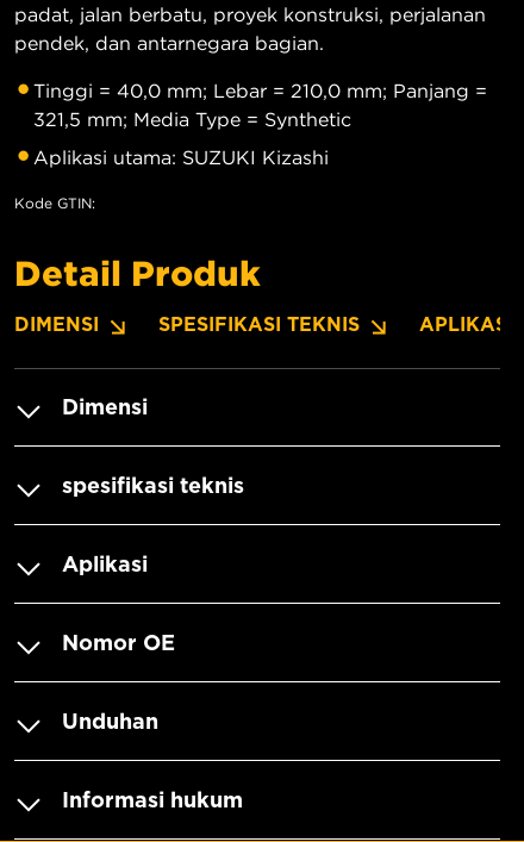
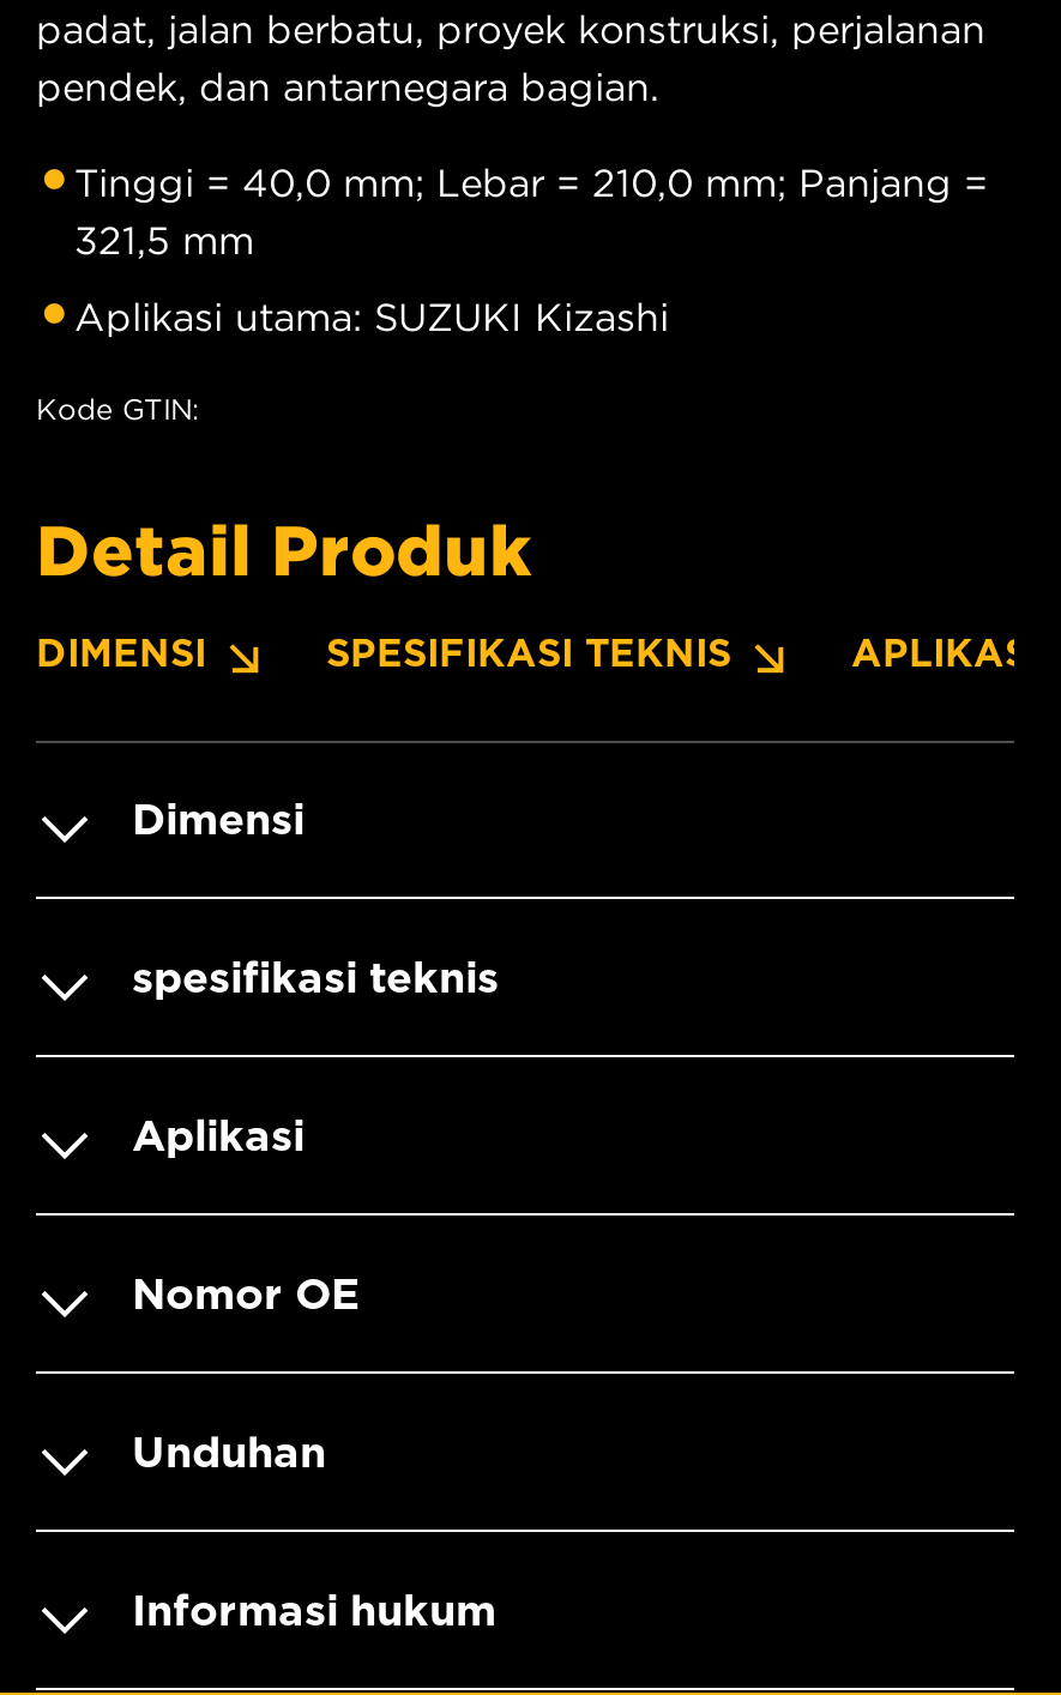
- 321,5 mm; Media Type = Synthetic
+ 321,5 mm
